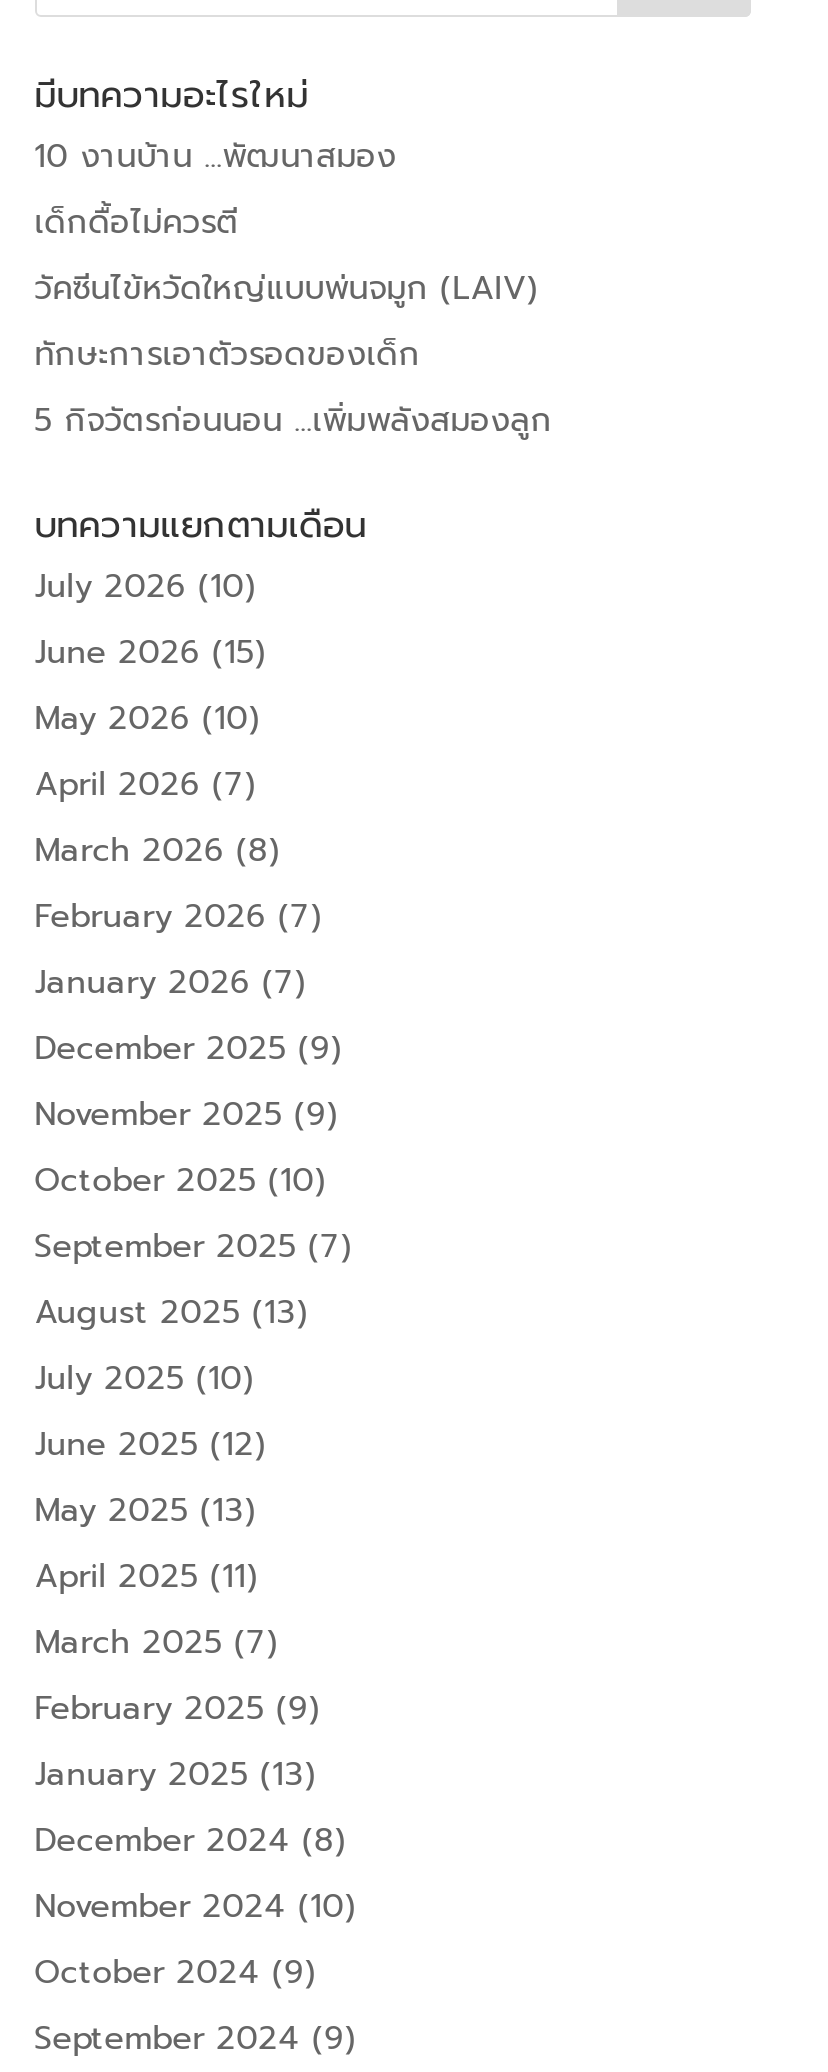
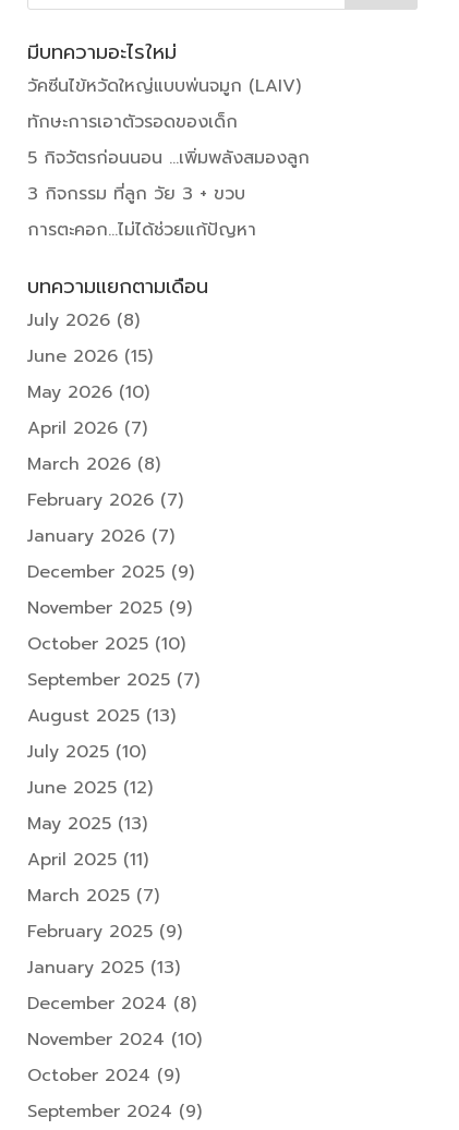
- 10 งานบ้าน …พัฒนาสมอง
- เด็กดื้อไม่ควรตี

moved up: วัคซีนไข้หวัดใหญ่แบบพ่นจมูก (LAIV) | ทักษะการเอาตัวรอดของเด็ก | 5 กิจวัตรก่อนนอน …เพิ่มพลังสมองลูก

+ 3 กิจกรรม ที่ลูก วัย 3 + ขวบ
+ การตะคอก…ไม่ได้ช่วยแก้ปัญหา

- July 2026 (10)
+ July 2026 (8)
